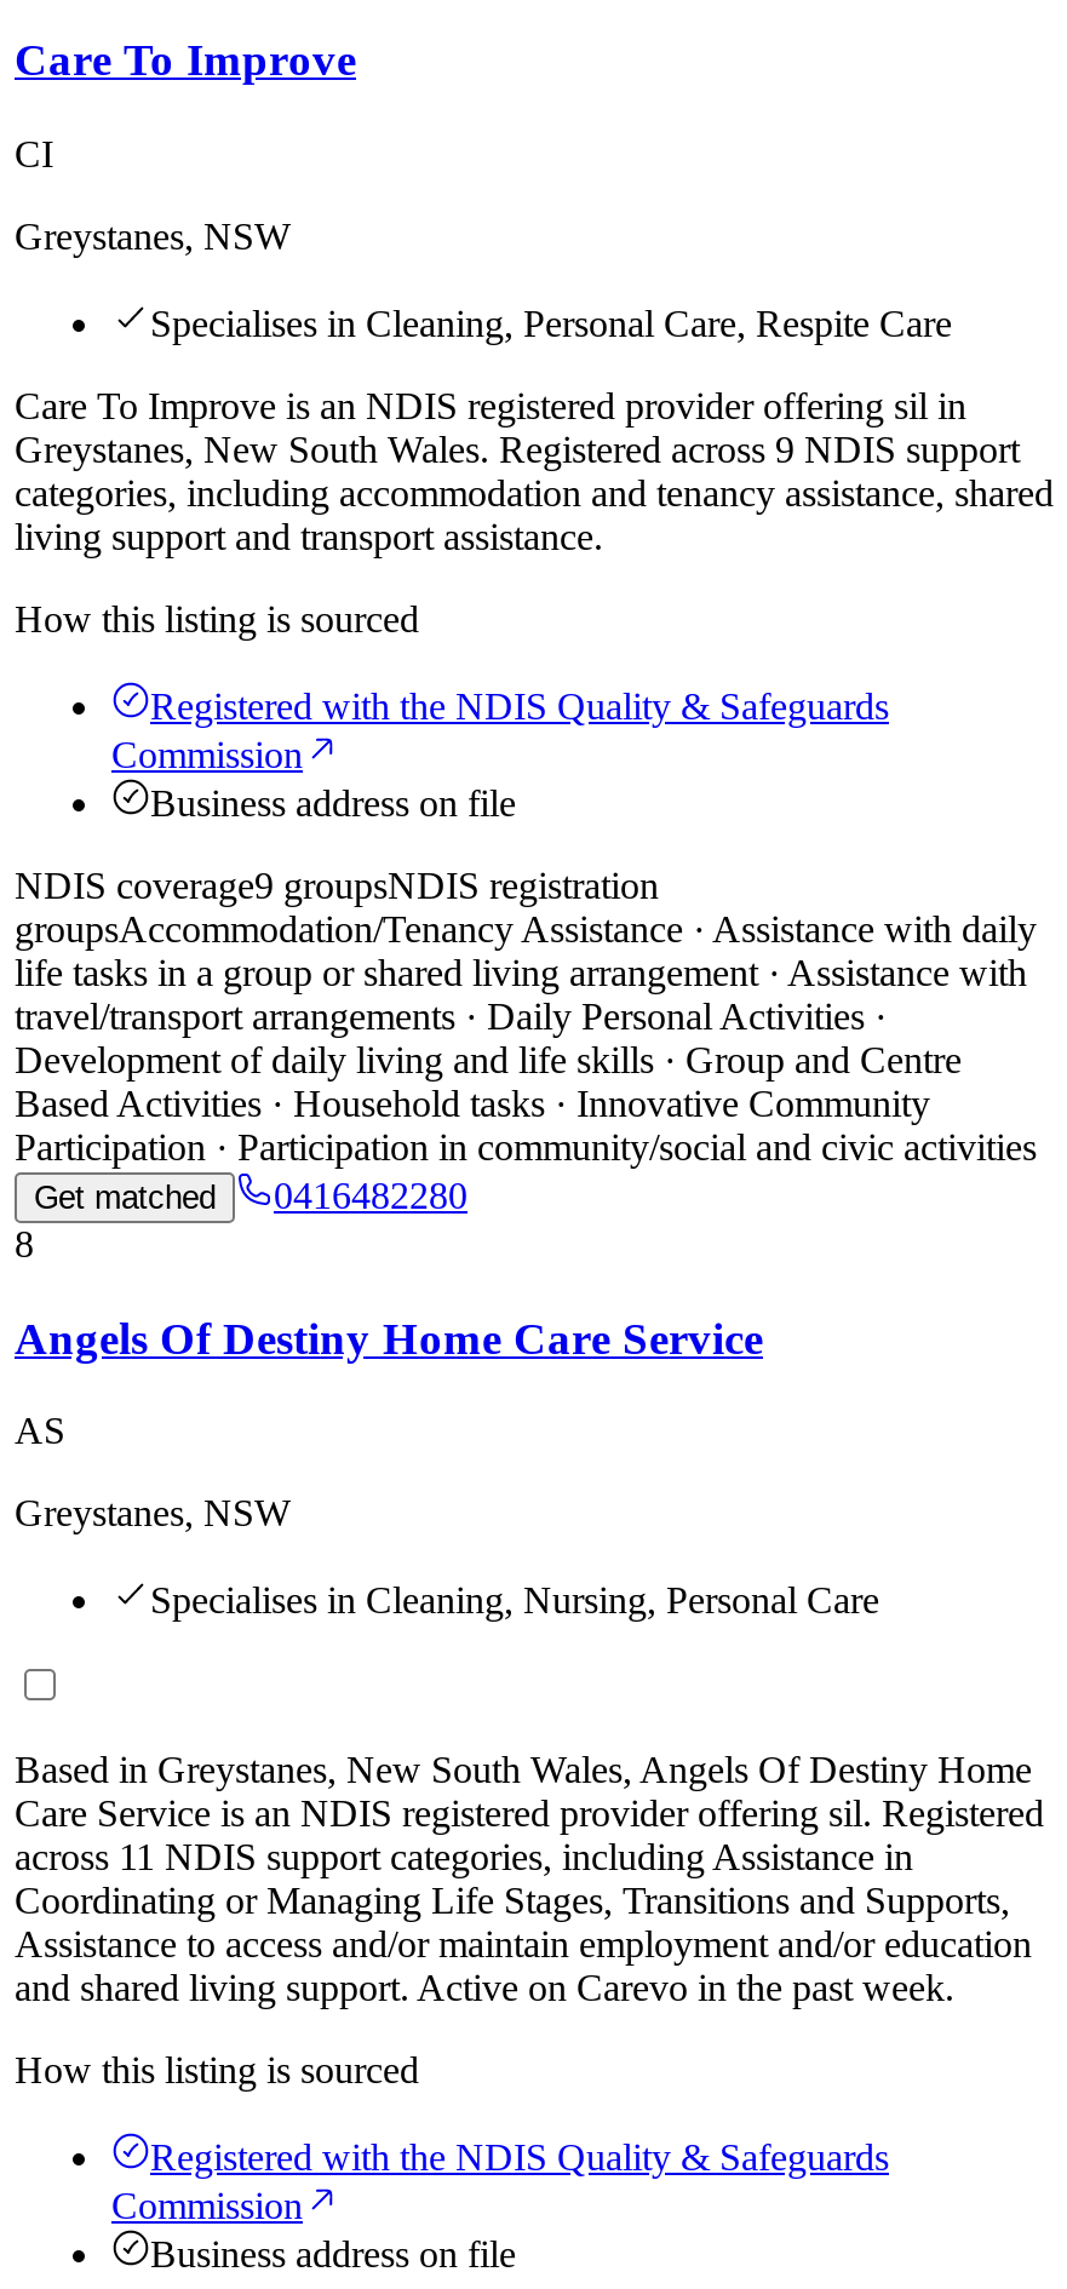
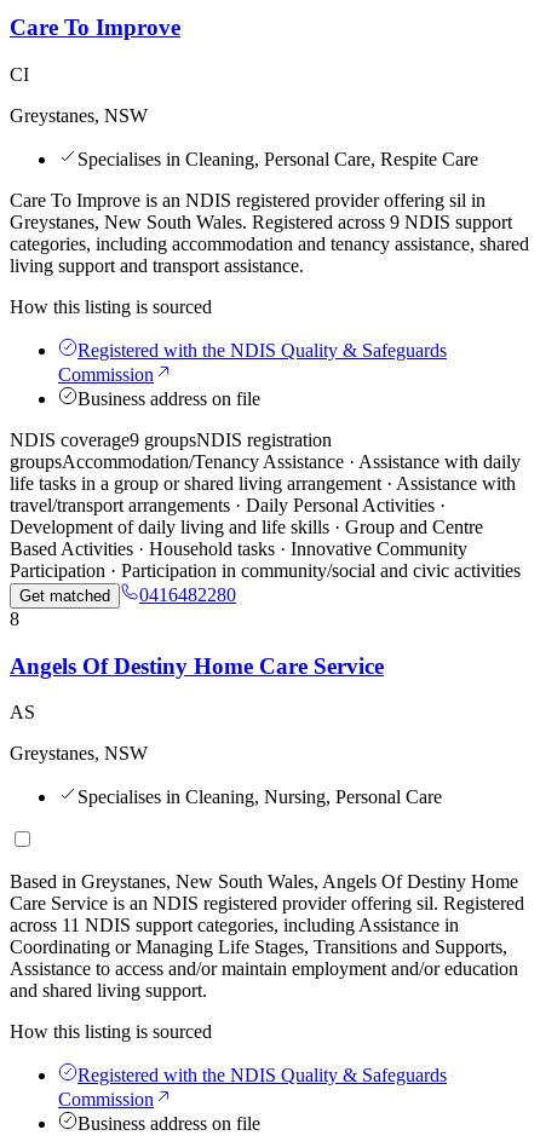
- and shared living support. Active on Carevo in the past week.
+ and shared living support.
